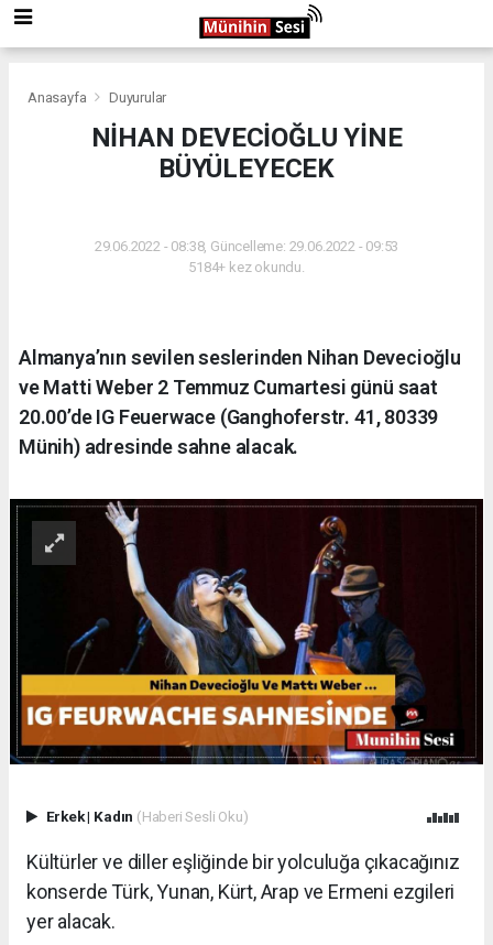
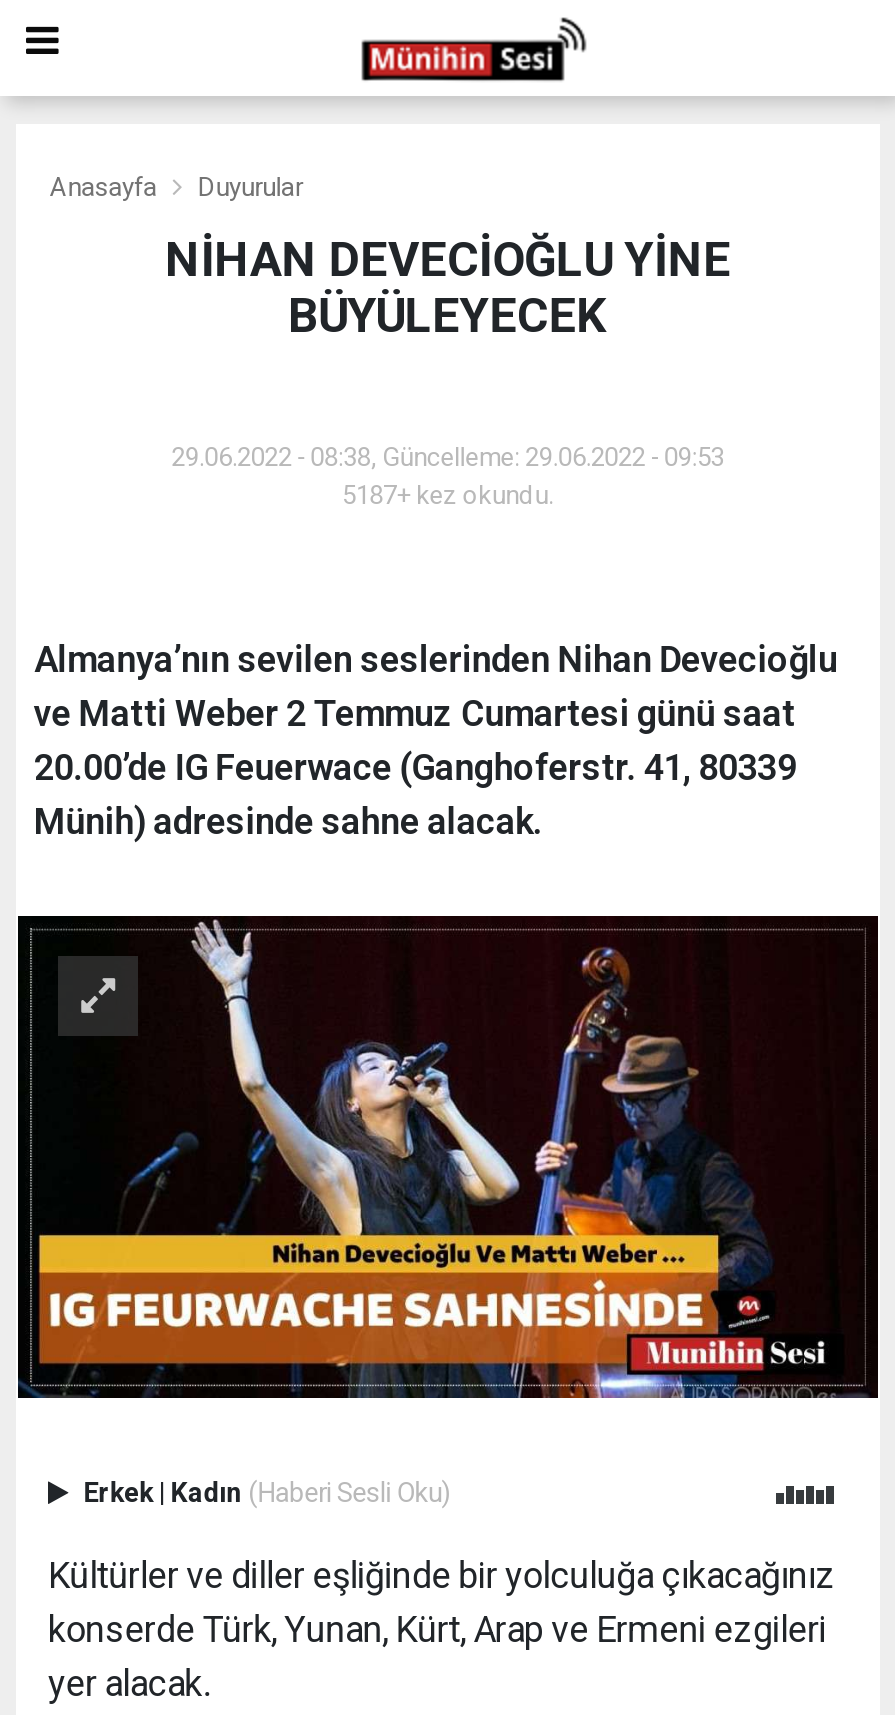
- 5184+ kez okundu.
+ 5187+ kez okundu.
